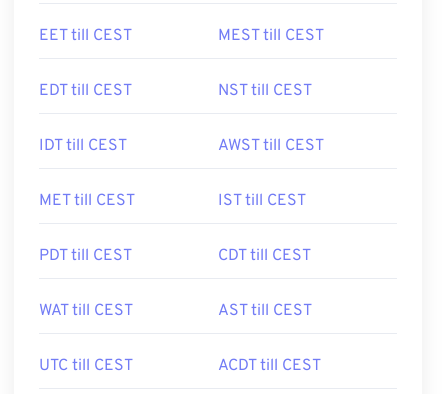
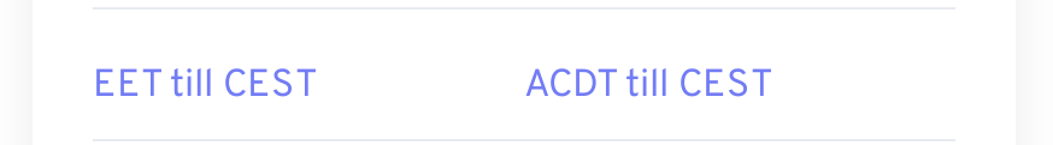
- MEST till CEST
- EDT till CEST
- NST till CEST
- IDT till CEST
- AWST till CEST
- MET till CEST
- IST till CEST
- PDT till CEST
- CDT till CEST
- WAT till CEST
- AST till CEST
- UTC till CEST
